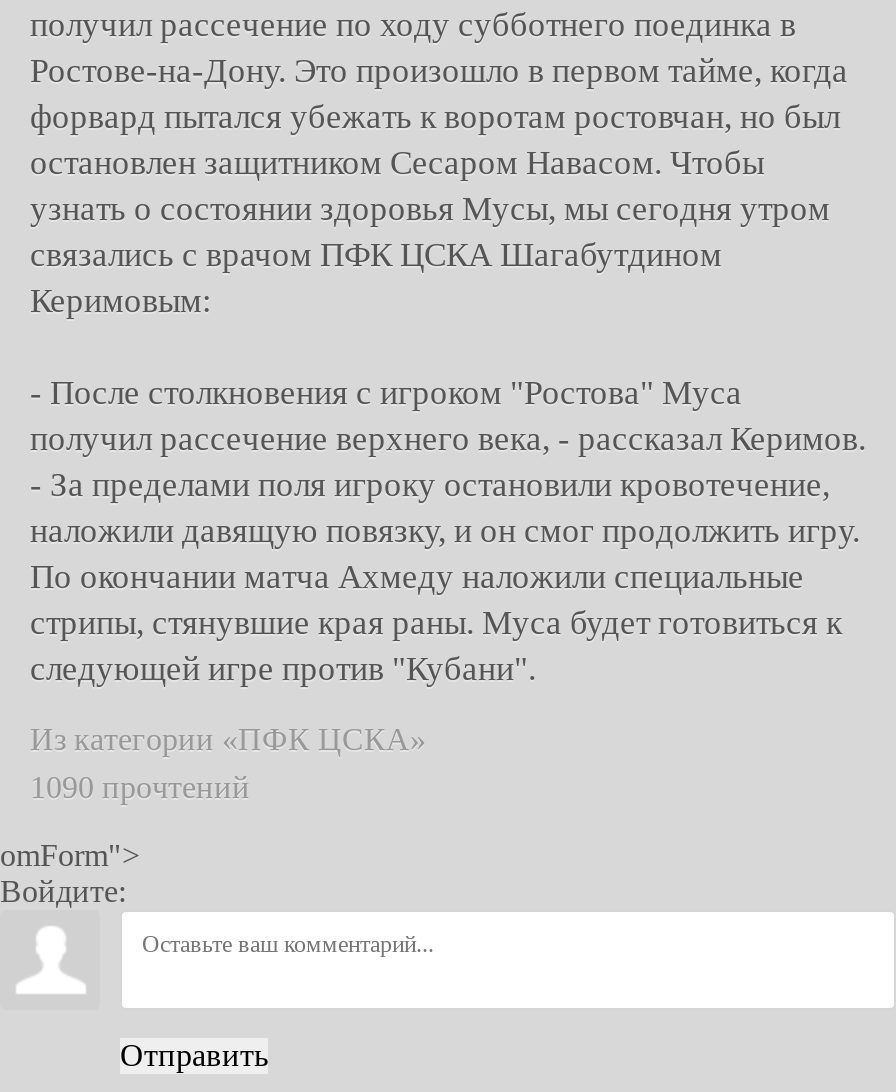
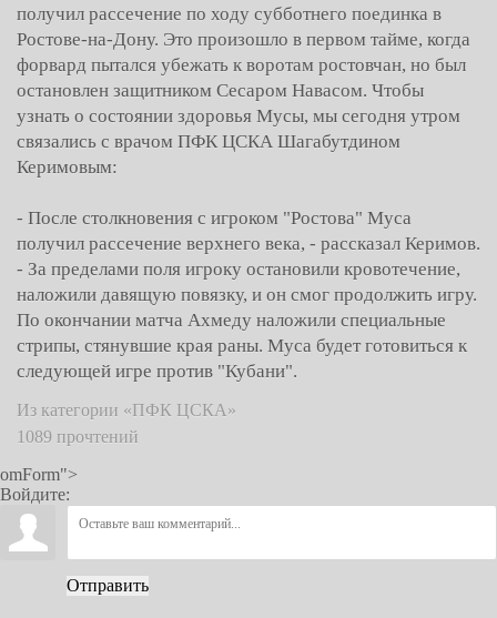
- 1090 прочтений
+ 1089 прочтений
